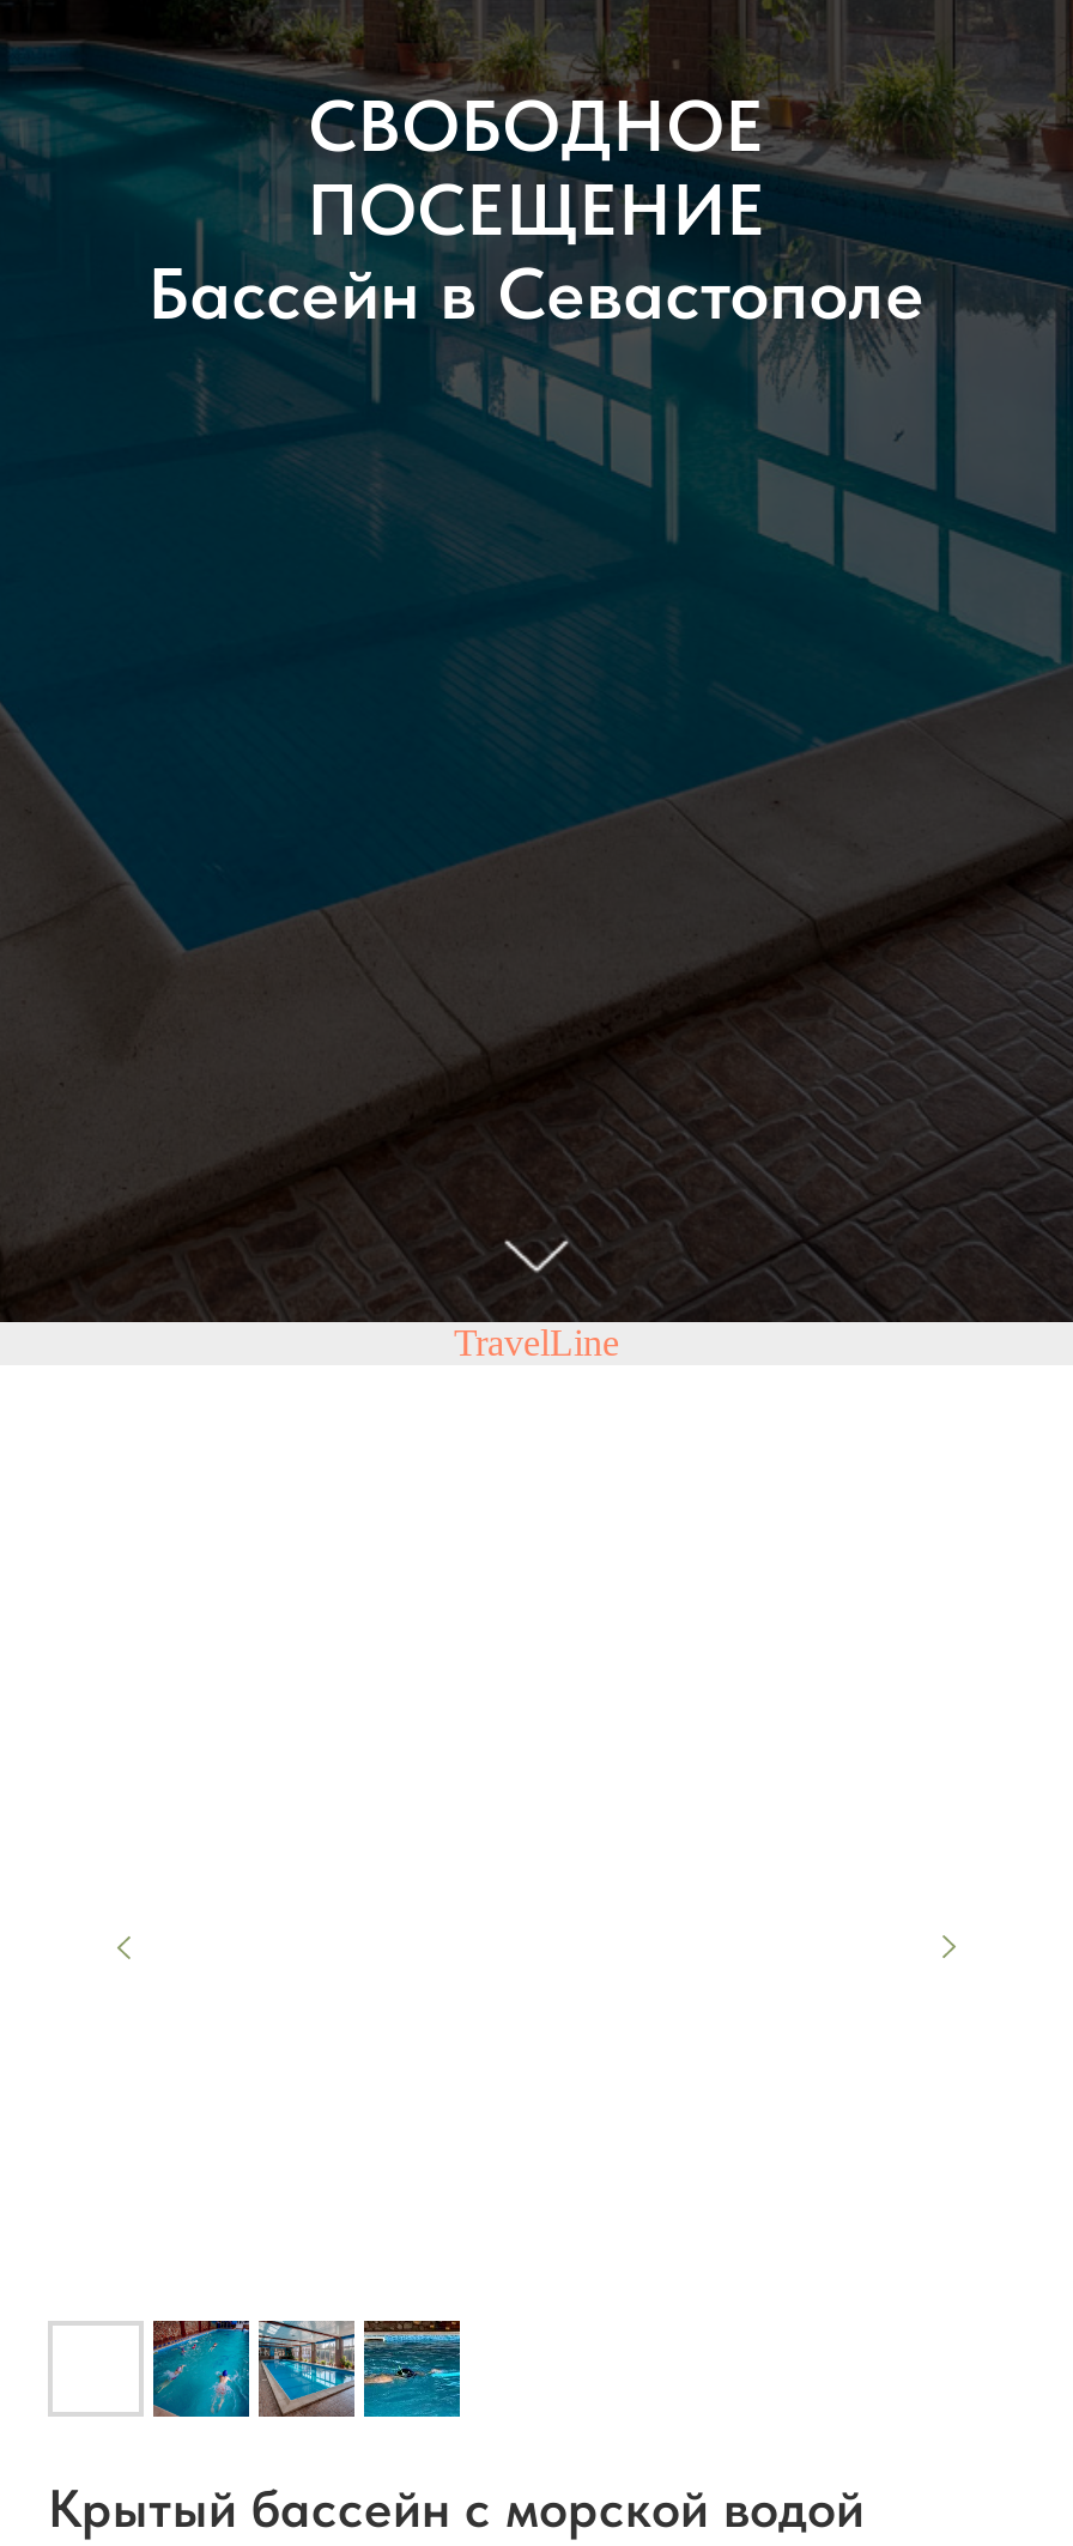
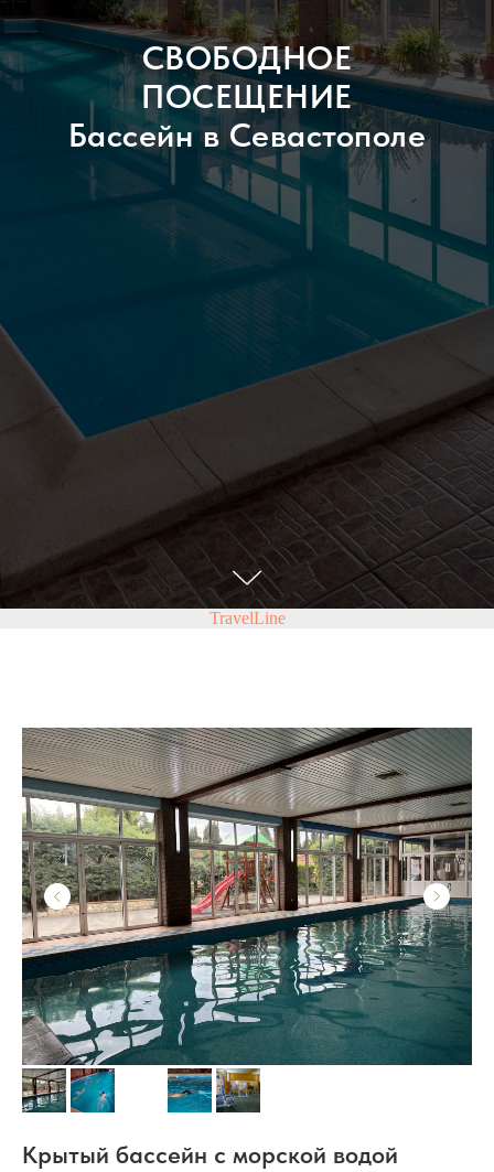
+ [image]
